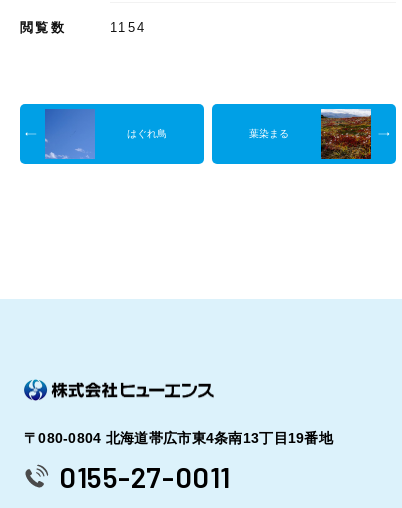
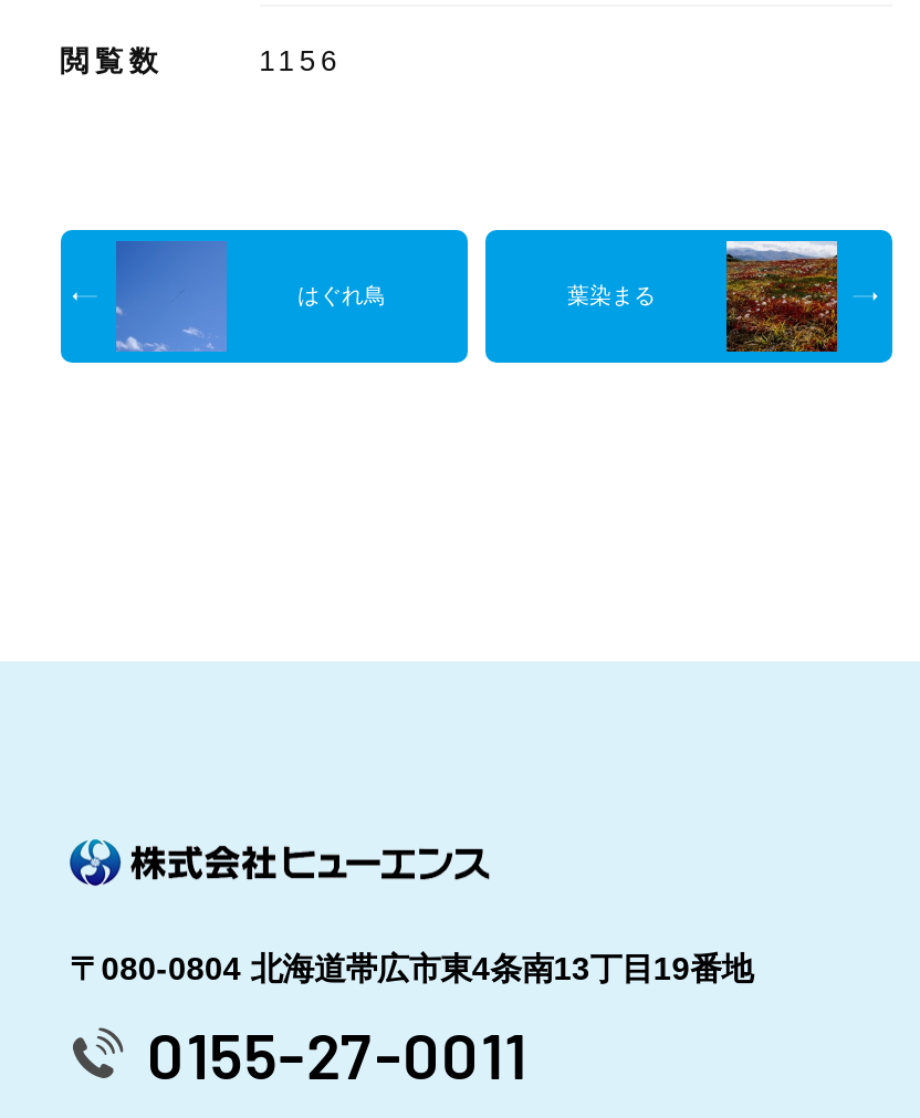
- 1154
+ 1156
